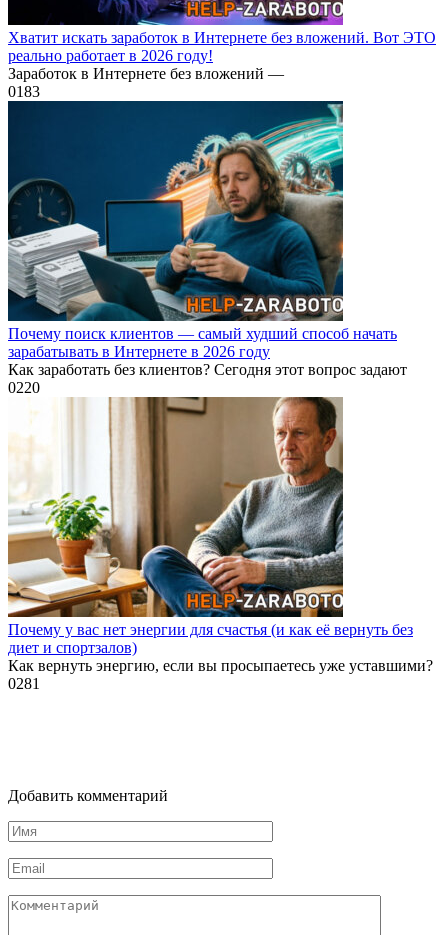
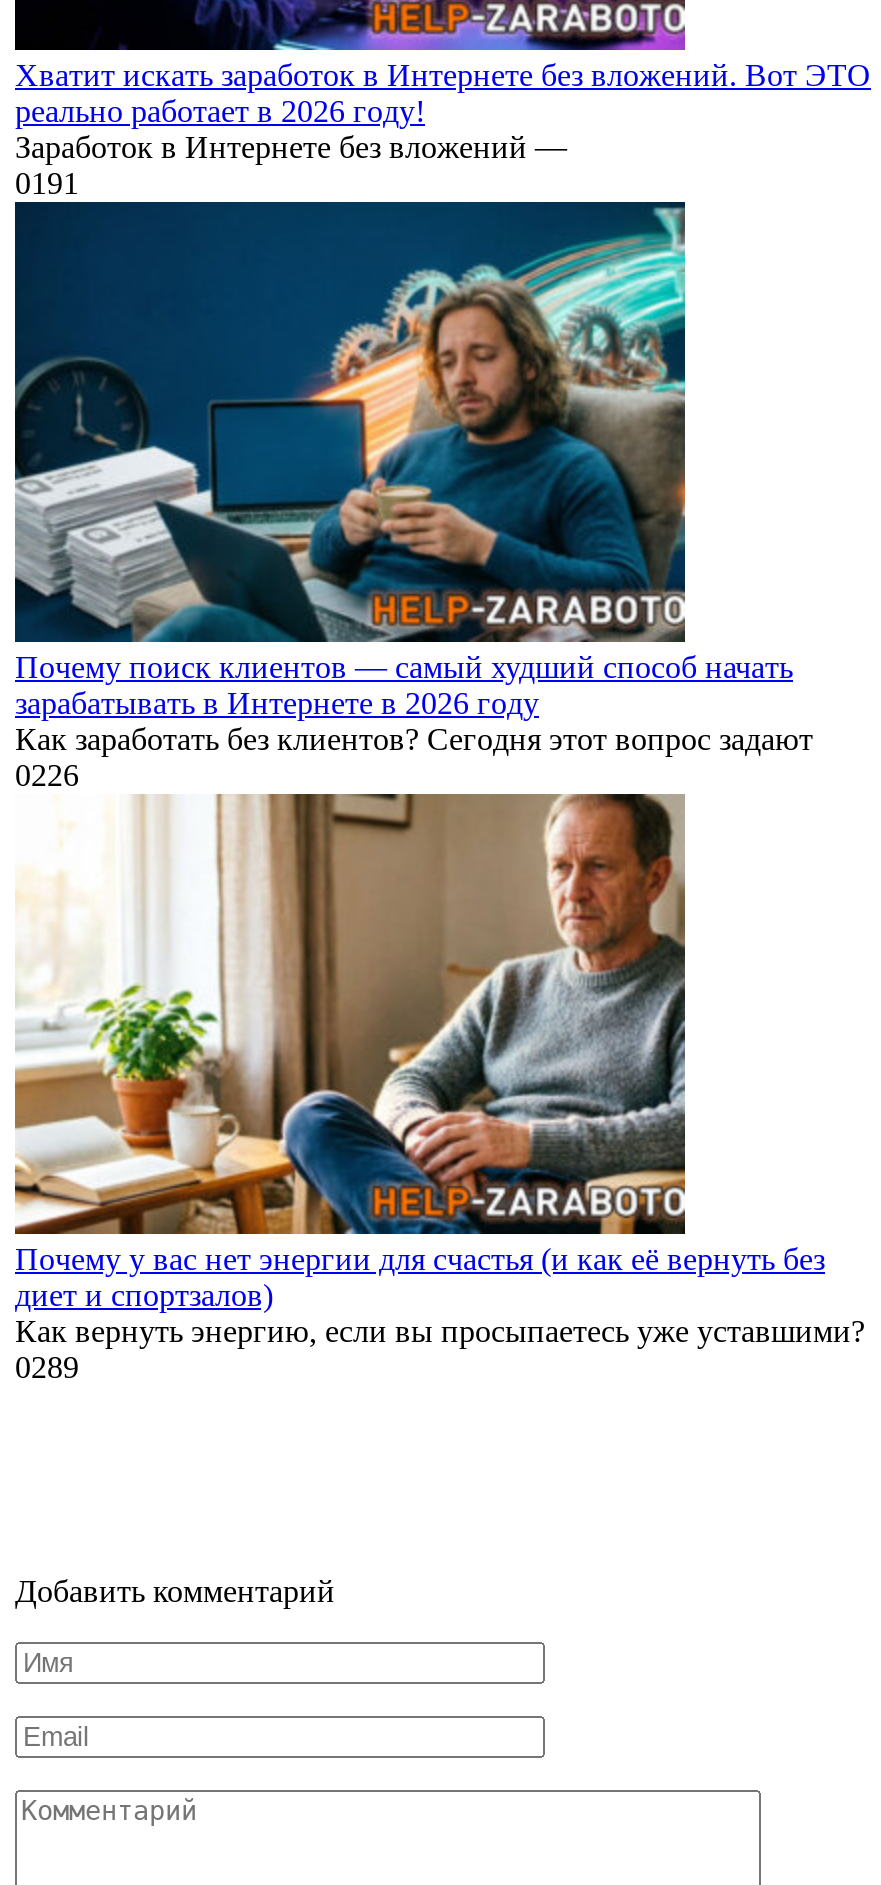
- 0183
+ 0191

- 0220
+ 0226

- 0281
+ 0289
